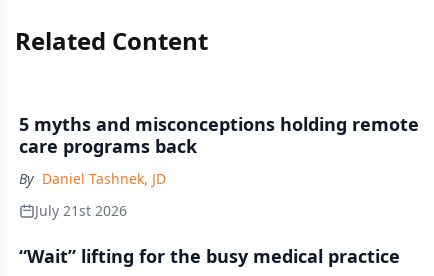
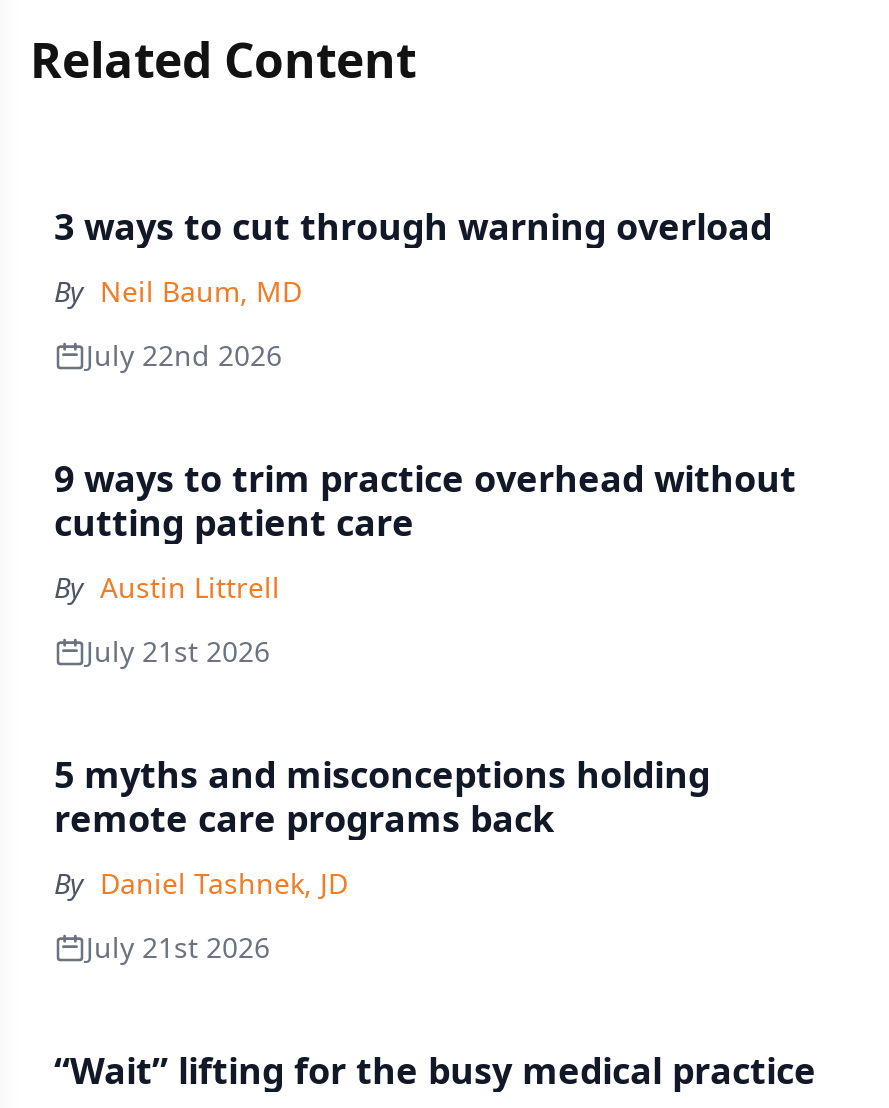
- 5 myths and misconceptions holding remote
- care programs back
+ 3 ways to cut through warning overload
+ By Neil Baum, MD
+ July 22nd 2026
+ 9 ways to trim practice overhead without
+ cutting patient care
+ By Austin Littrell
+ July 21st 2026
+ 5 myths and misconceptions holding
+ remote care programs back
